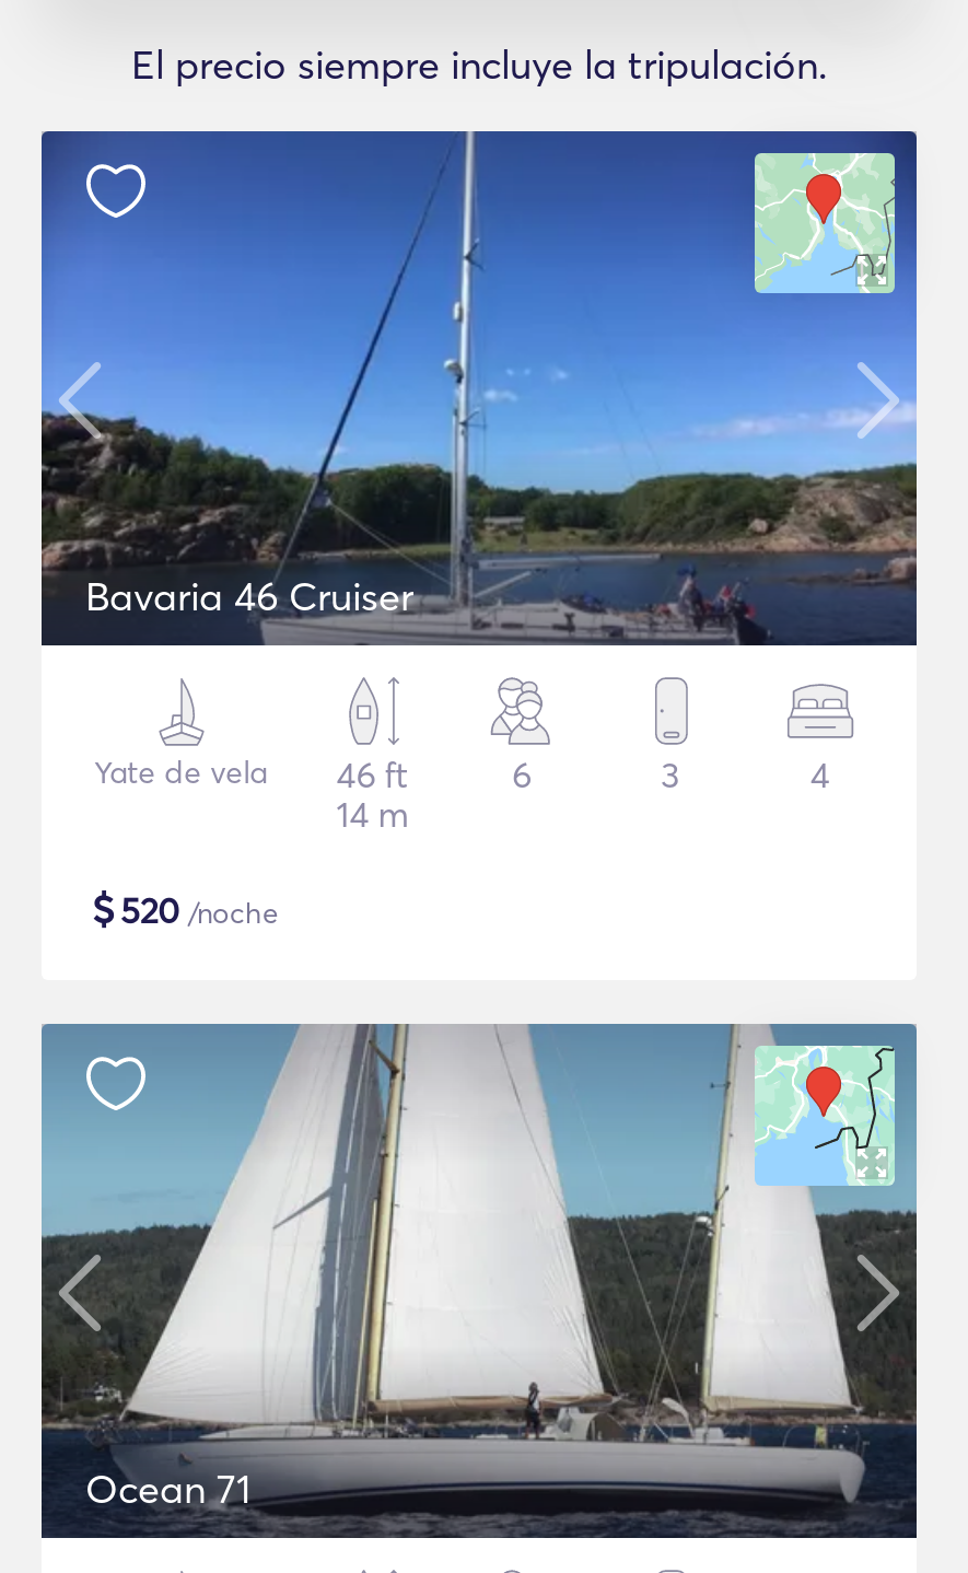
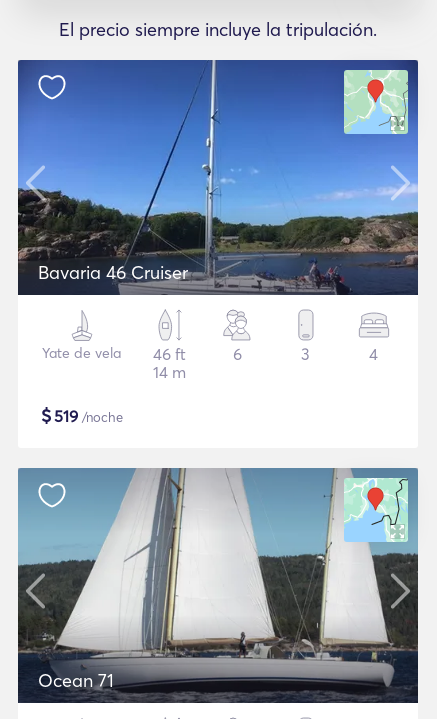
- $520 /noche
+ $519 /noche
